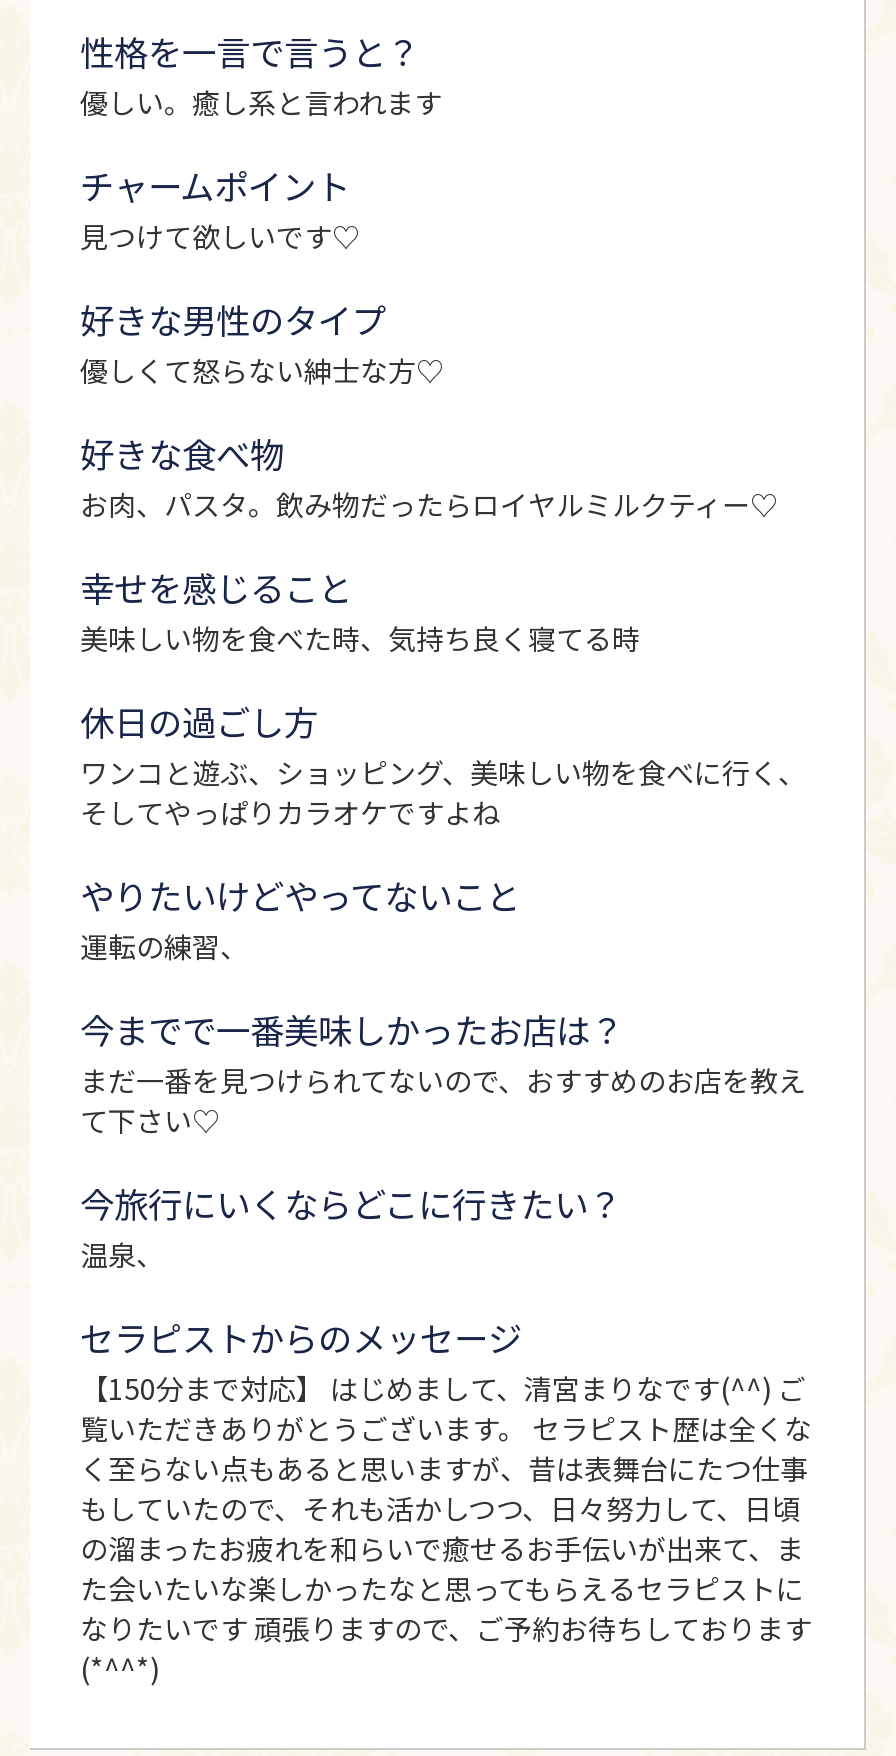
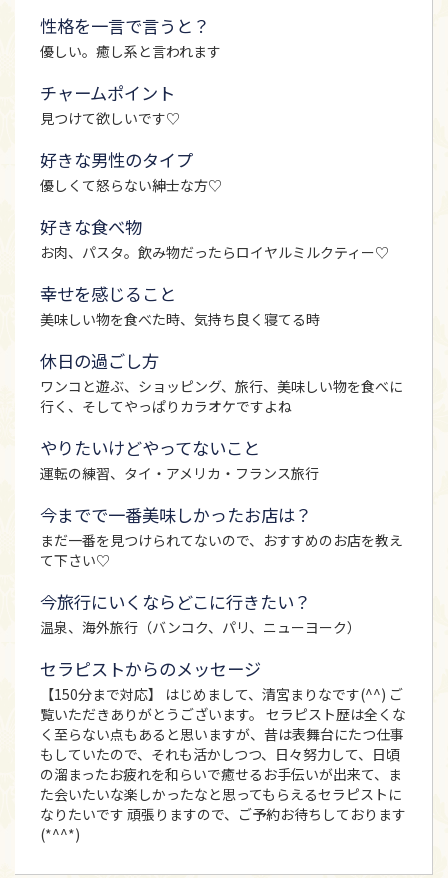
- ワンコと遊ぶ、ショッピング、美味しい物を食べに行く、
- そしてやっぱりカラオケですよね
+ ワンコと遊ぶ、ショッピング、旅行、美味しい物を食べに
+ 行く、そしてやっぱりカラオケですよね

- 運転の練習、
+ 運転の練習、タイ・アメリカ・フランス旅行

- 温泉、
+ 温泉、海外旅行（バンコク、パリ、ニューヨーク）
